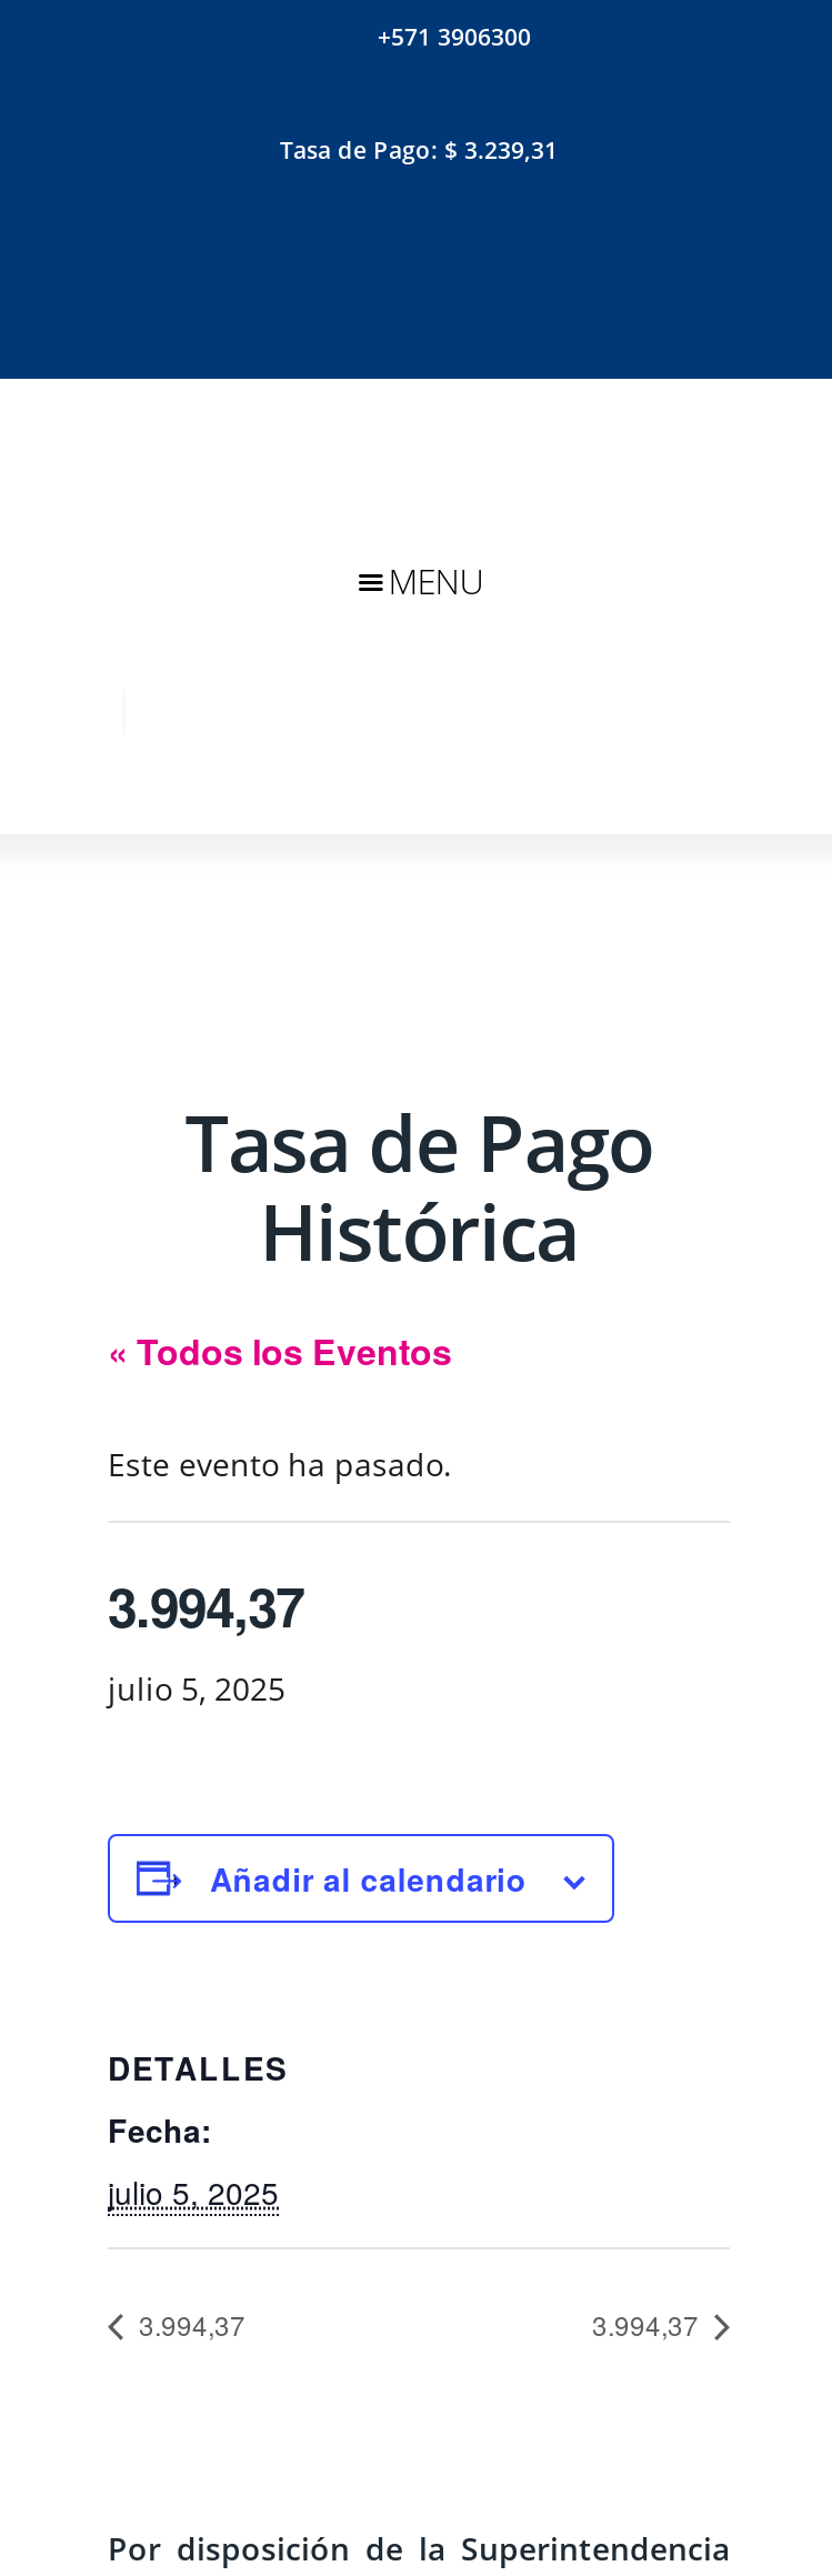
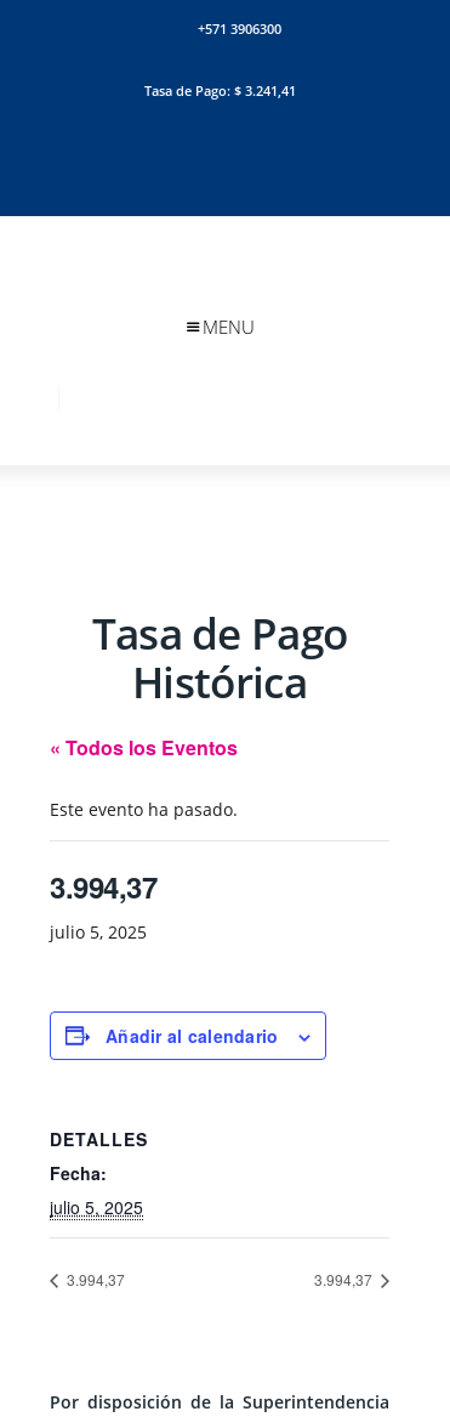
- Tasa de Pago: $ 3.239,31
+ Tasa de Pago: $ 3.241,41
